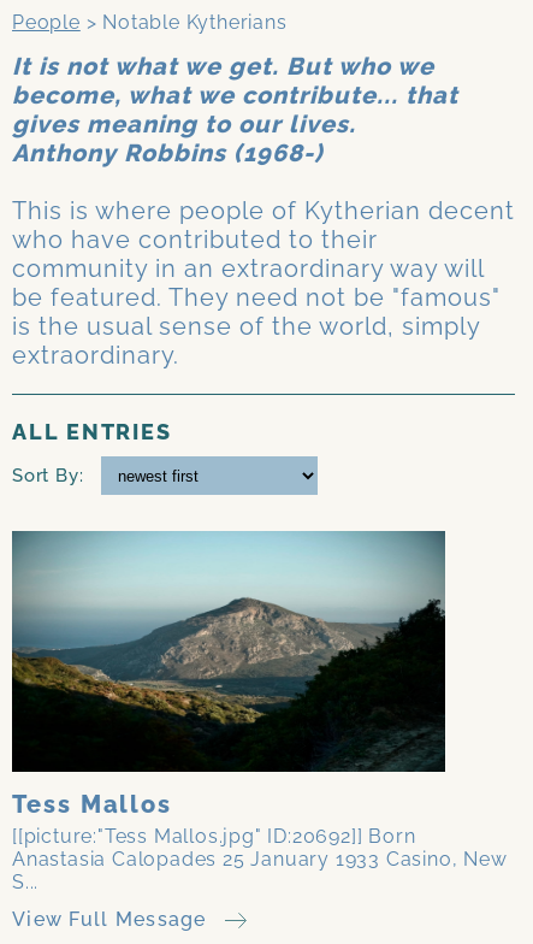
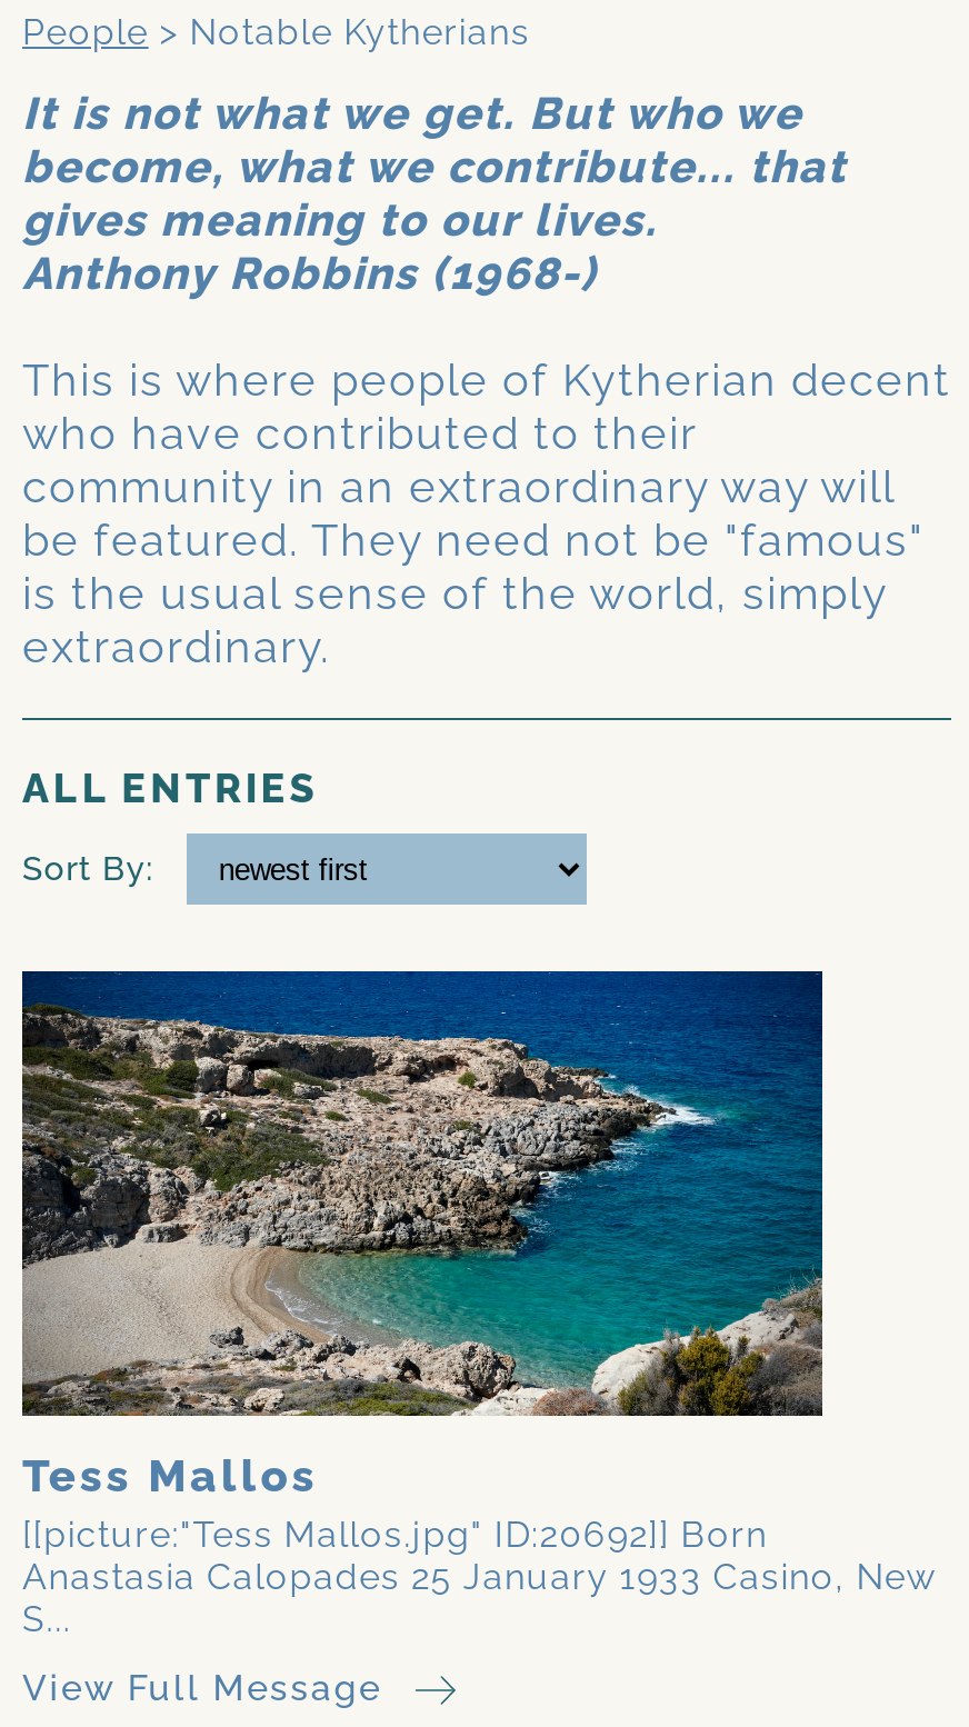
- [image]
+ [image]
